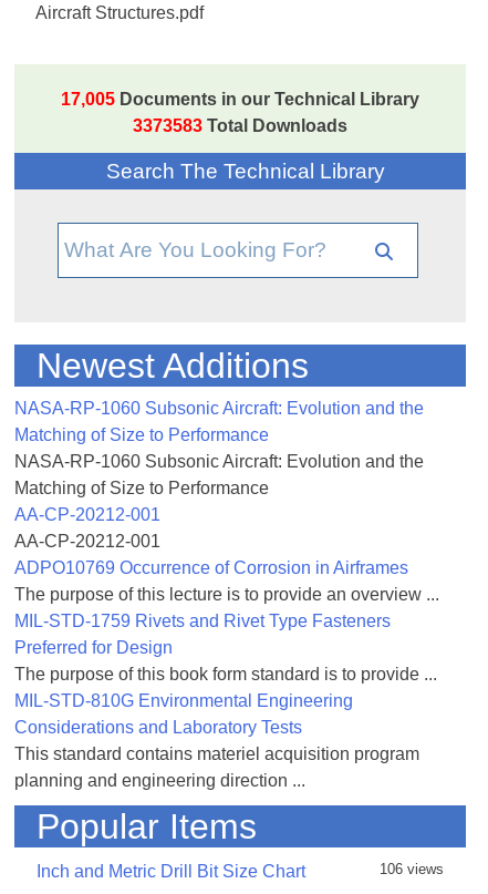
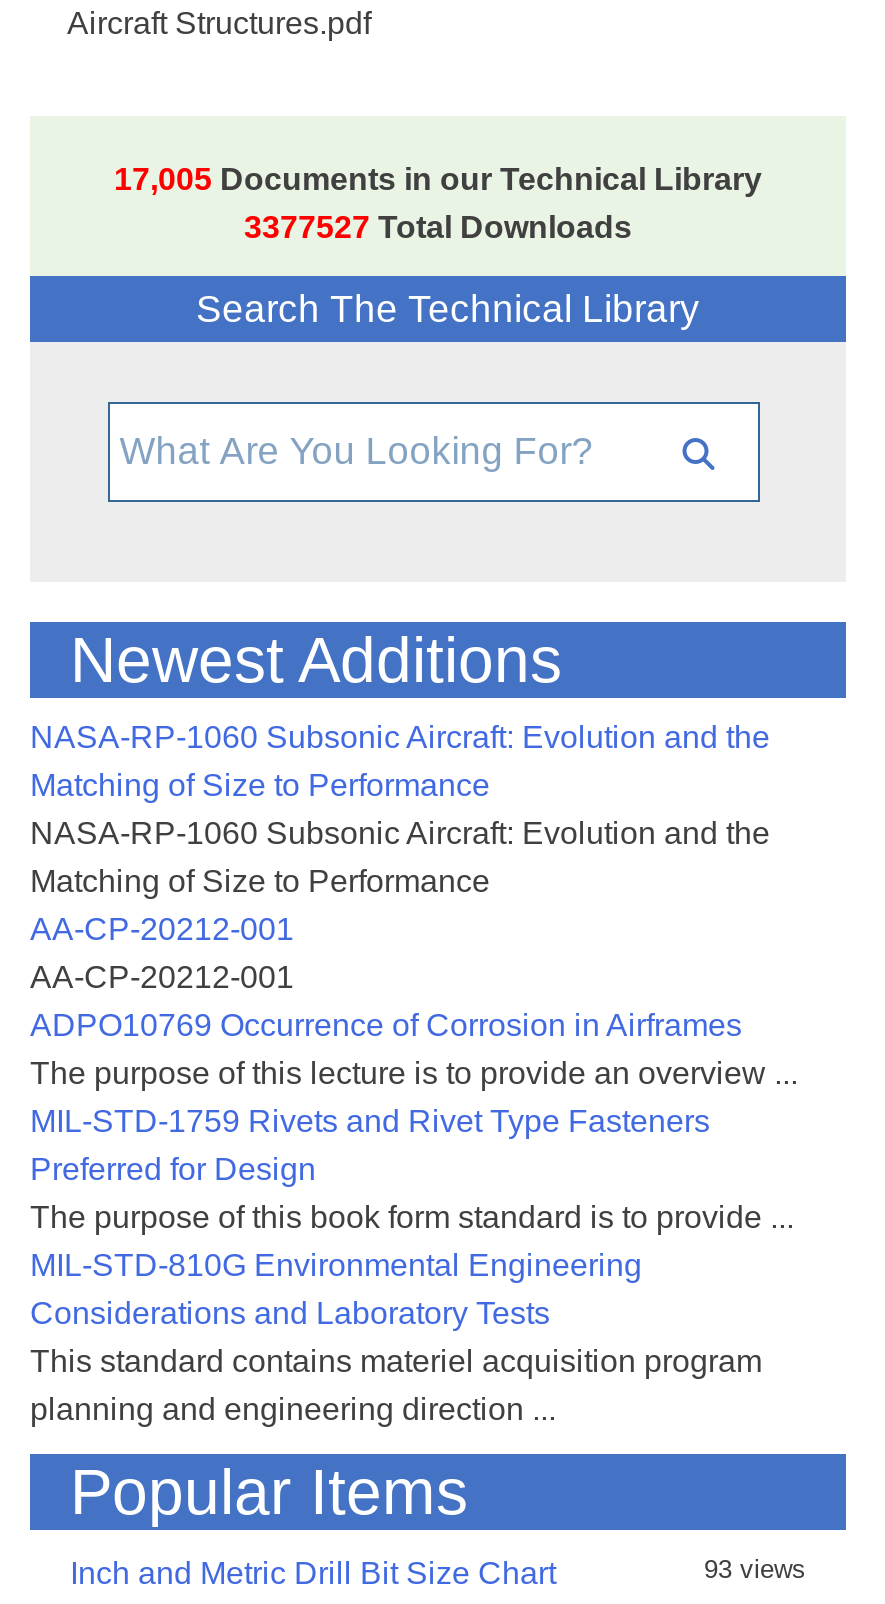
- 3373583 Total Downloads
+ 3377527 Total Downloads

- 106 views
+ 93 views
